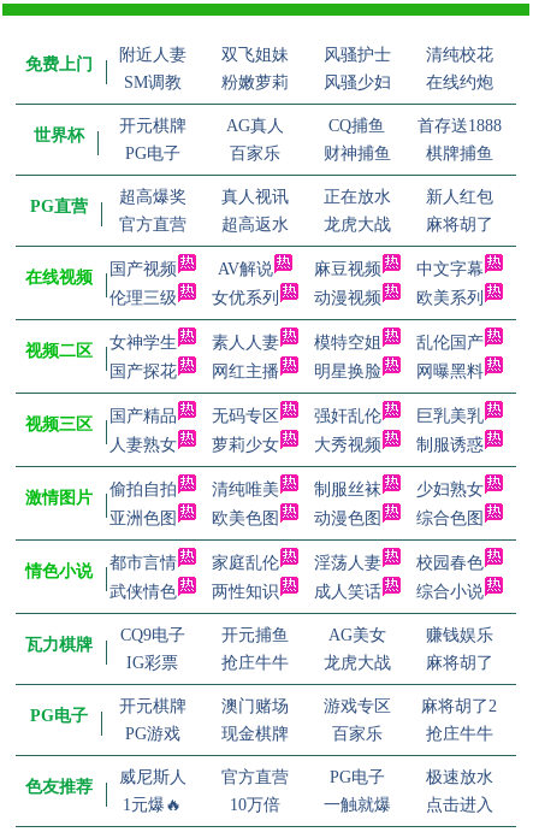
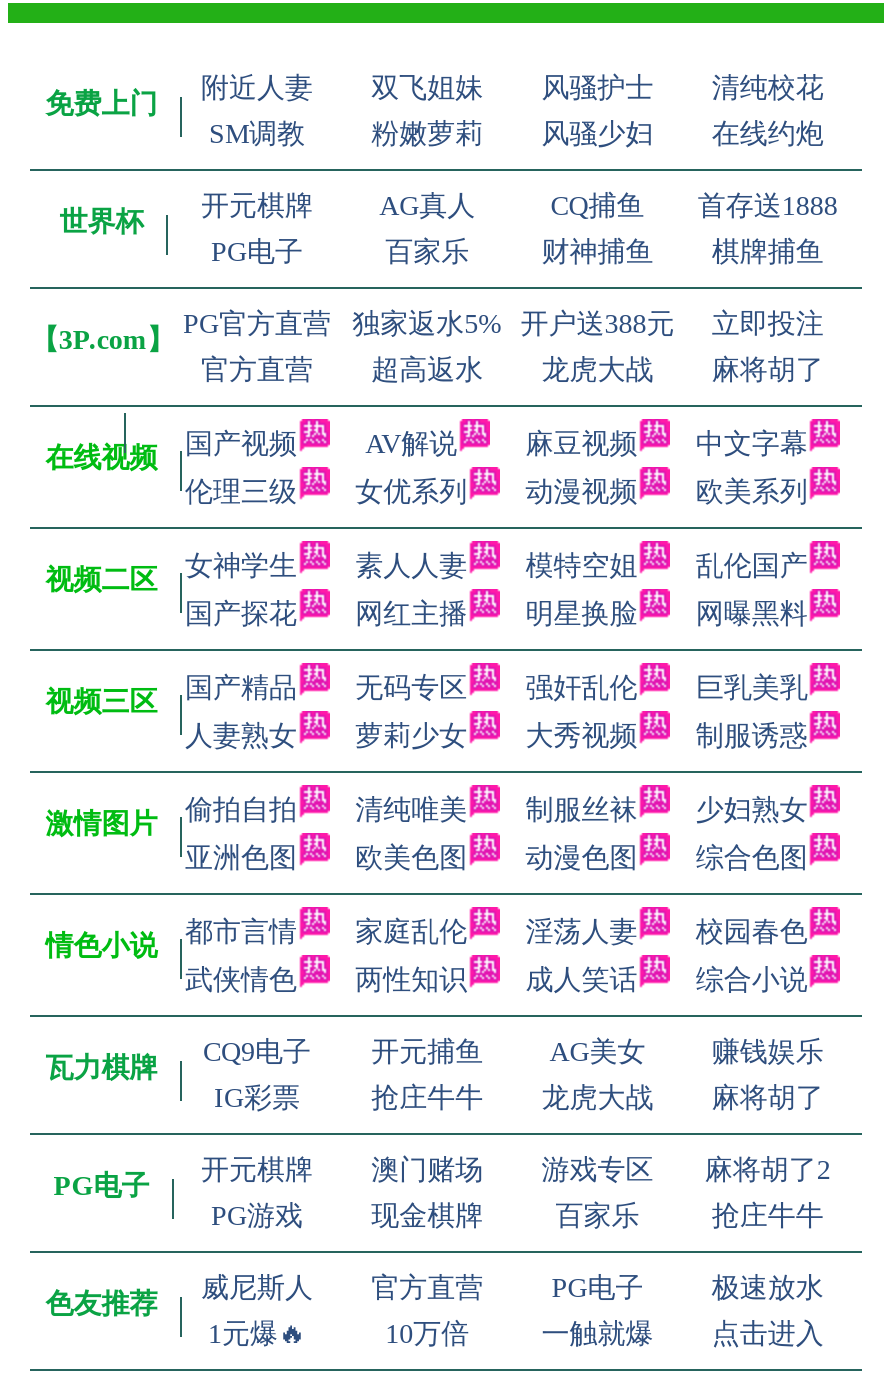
- 超高爆奖
- 真人视讯
- 正在放水
- 新人红包
+ PG官方直营
+ 独家返水5%
+ 开户送388元
+ 立即投注

- PG直营
+ 【3P.com】
